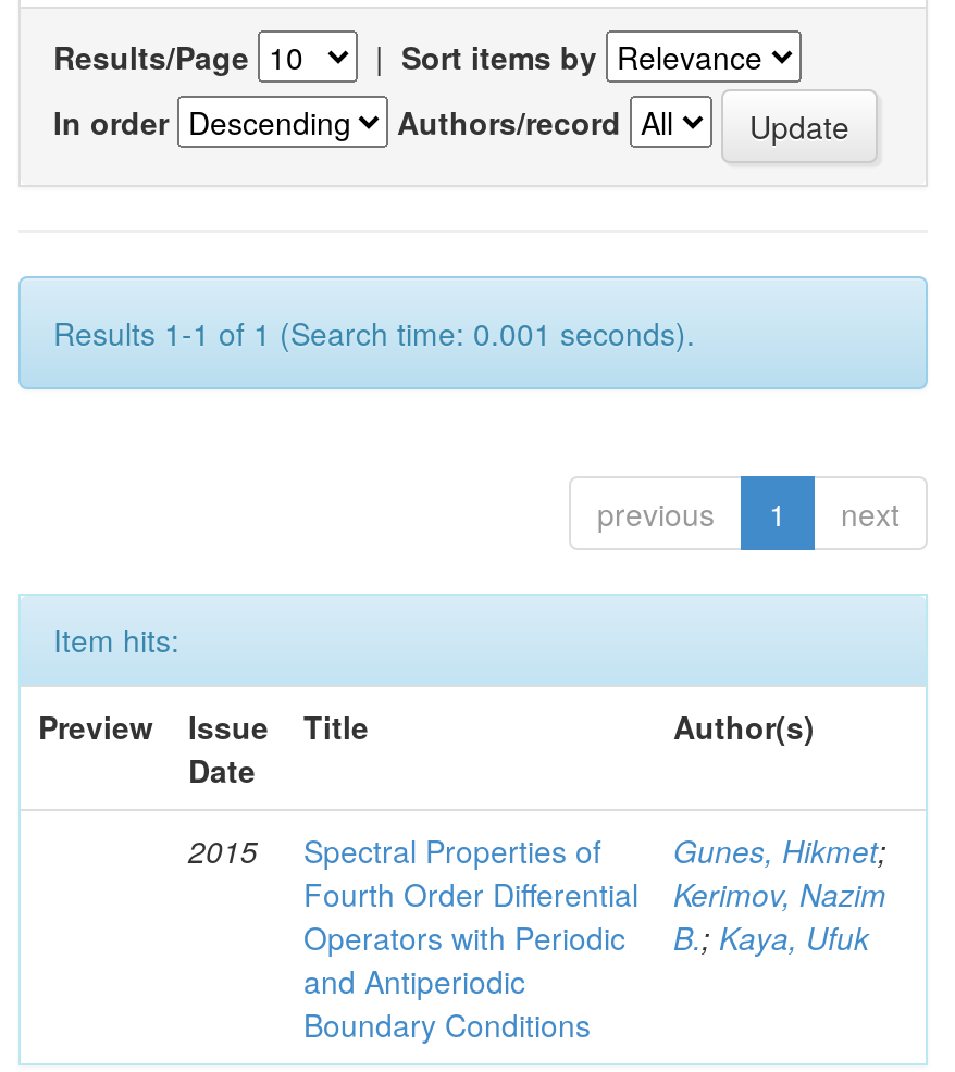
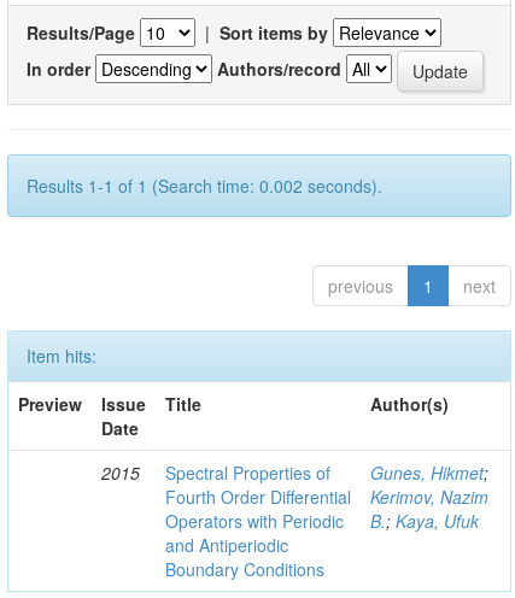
- Results 1-1 of 1 (Search time: 0.001 seconds).
+ Results 1-1 of 1 (Search time: 0.002 seconds).
